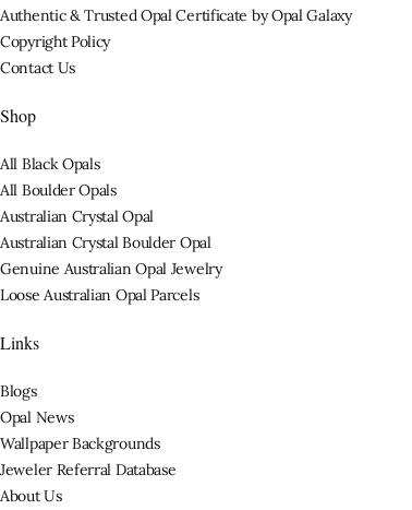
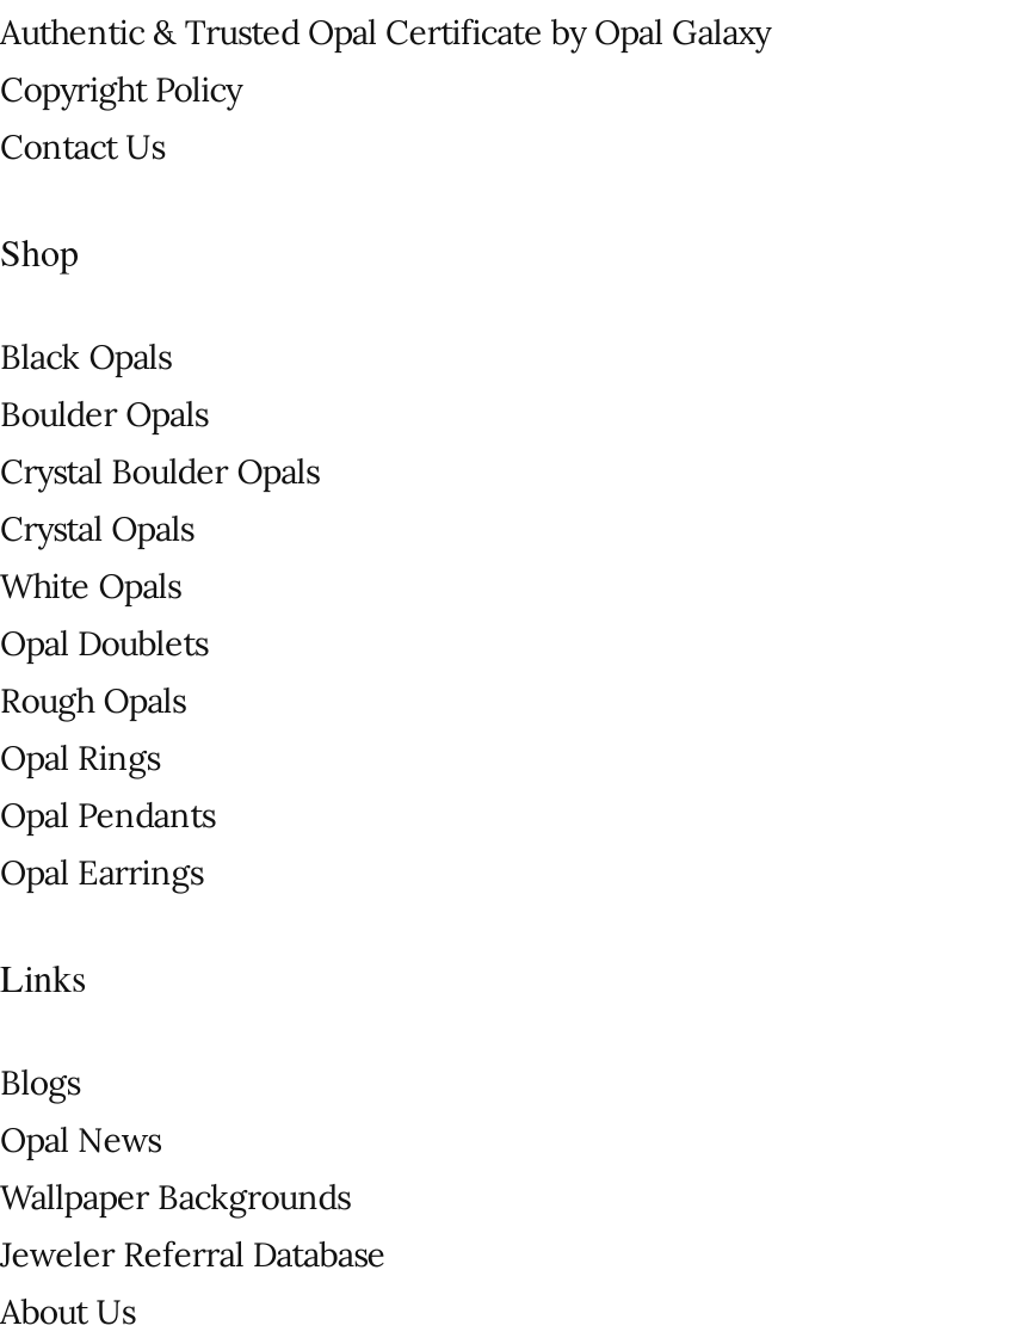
- All Black Opals
- All Boulder Opals
- Australian Crystal Opal
- Australian Crystal Boulder Opal
- Genuine Australian Opal Jewelry
- Loose Australian Opal Parcels
+ Black Opals
+ Boulder Opals
+ Crystal Boulder Opals
+ Crystal Opals
+ White Opals
+ Opal Doublets
+ Rough Opals
+ Opal Rings
+ Opal Pendants
+ Opal Earrings
